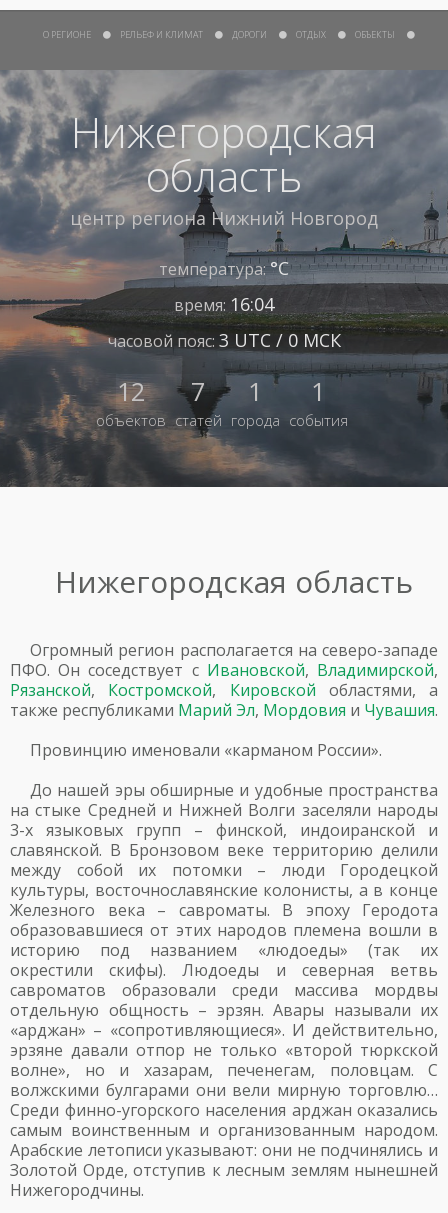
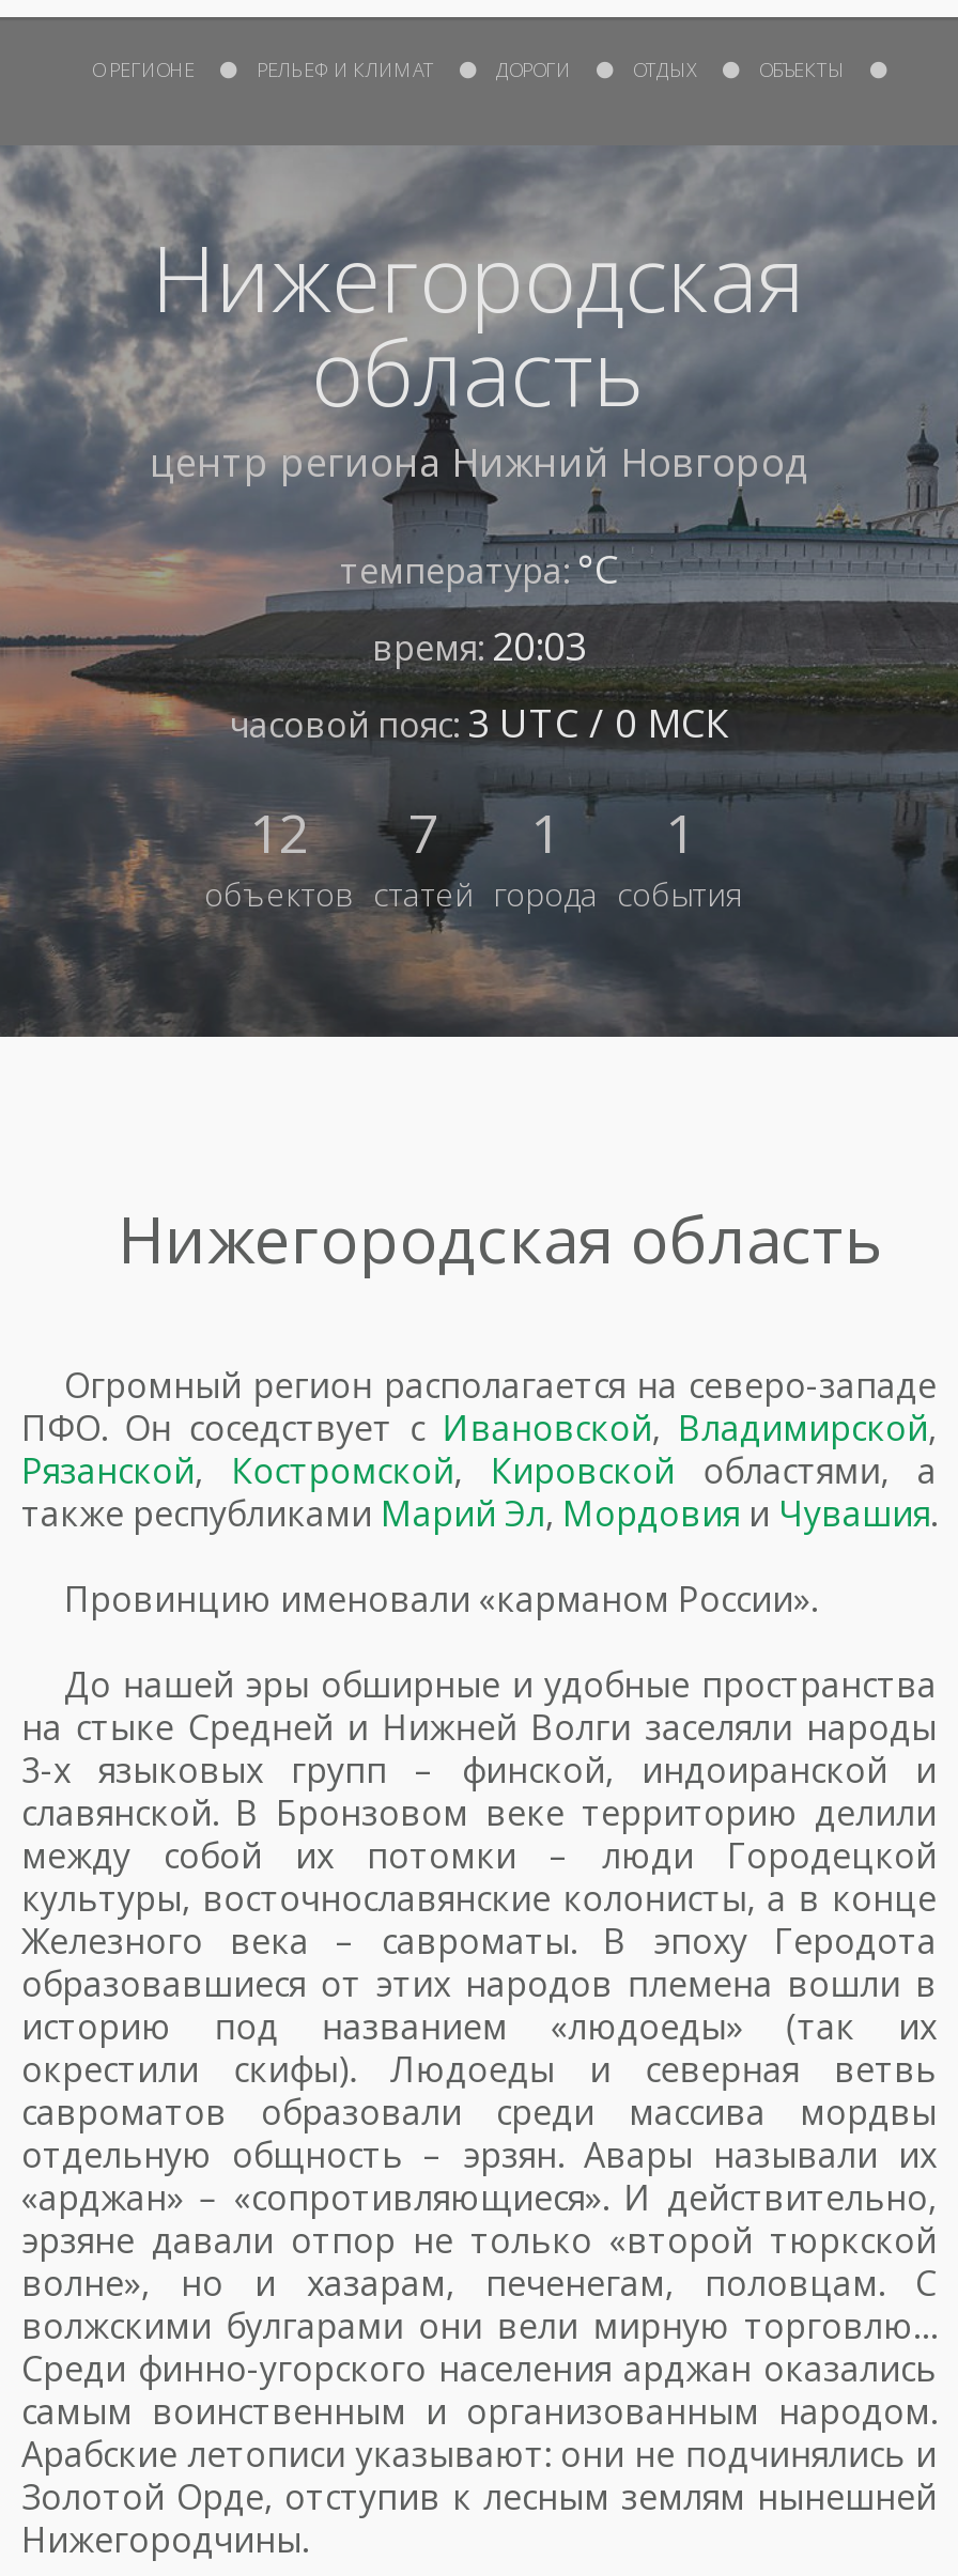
- время: 16:04
+ время: 20:03
